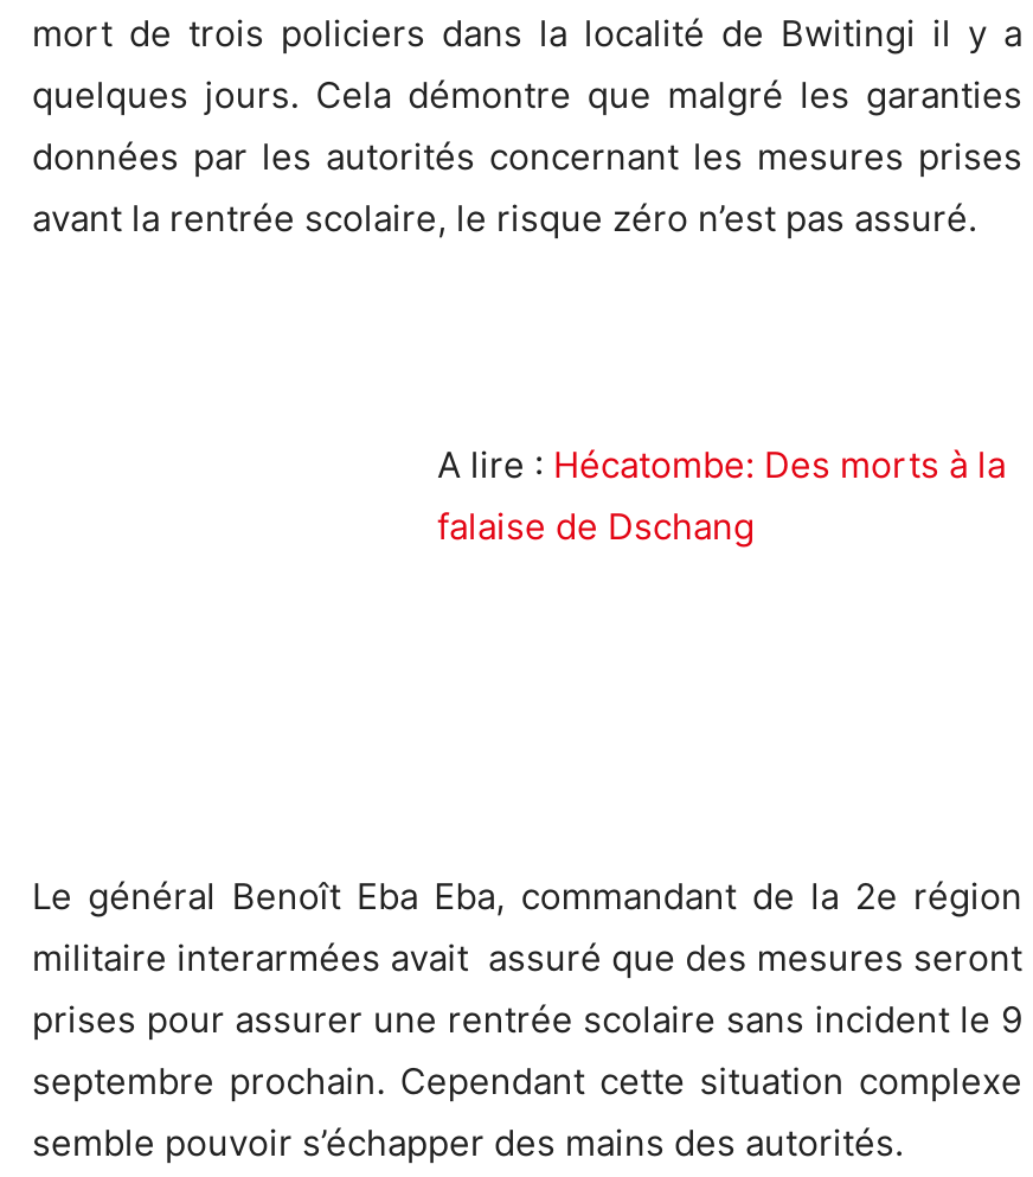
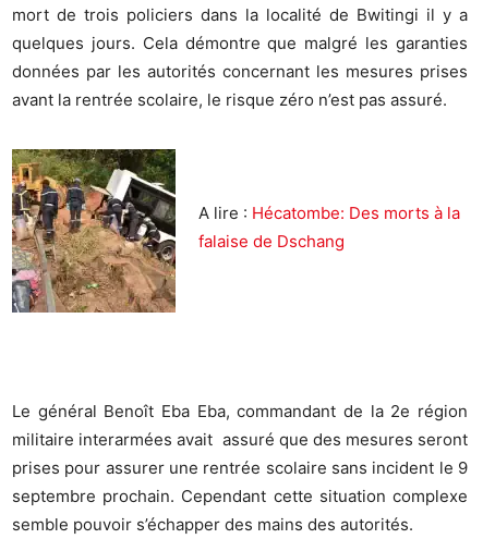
+ [image]
